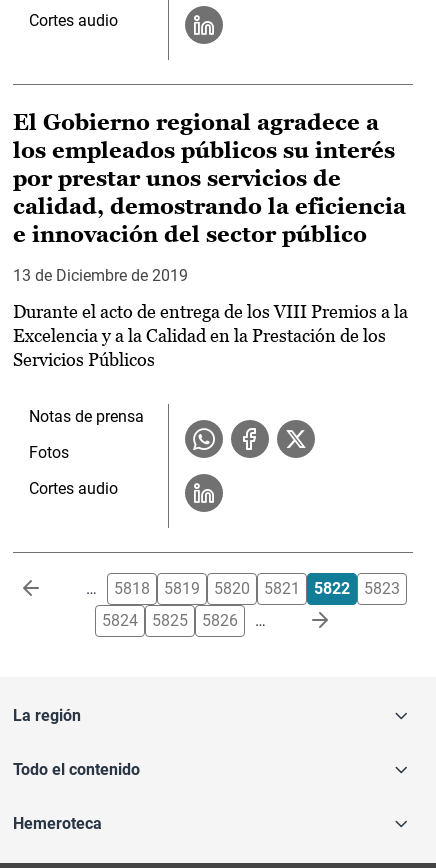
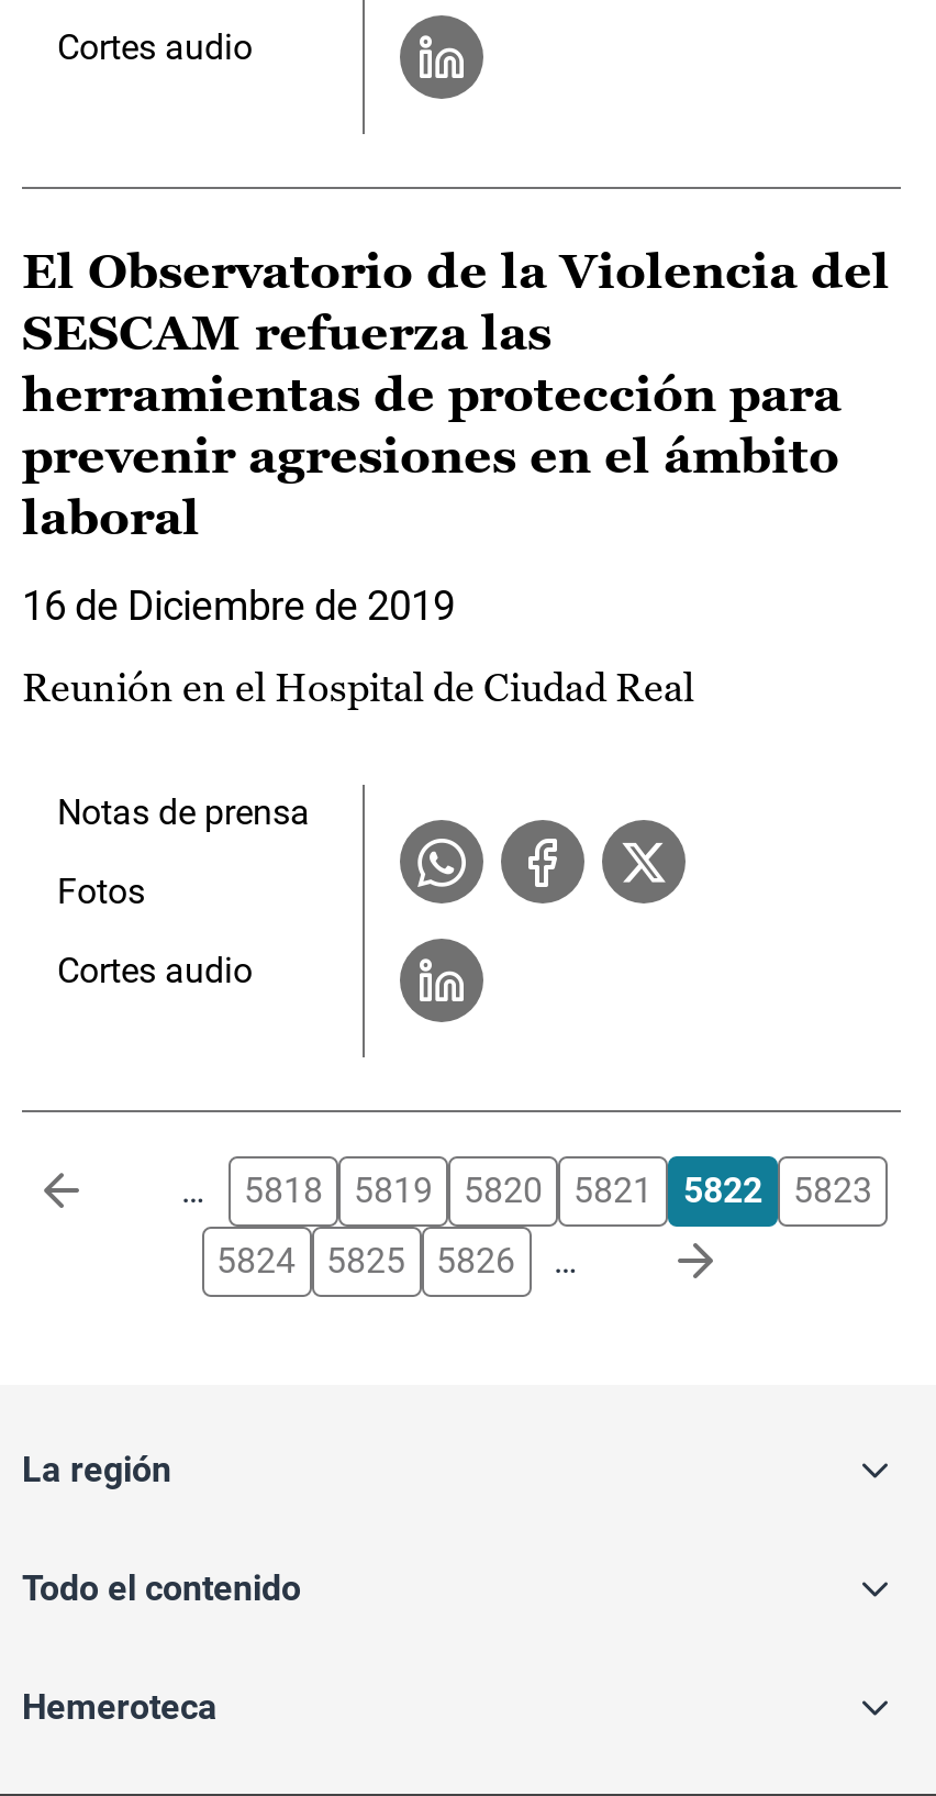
- El Gobierno regional agradece a
- los empleados públicos su interés
- por prestar unos servicios de
- calidad, demostrando la eficiencia
- e innovación del sector público
+ El Observatorio de la Violencia del
+ SESCAM refuerza las
+ herramientas de protección para
+ prevenir agresiones en el ámbito
+ laboral

- 13 de Diciembre de 2019
+ 16 de Diciembre de 2019

- Durante el acto de entrega de los VIII Premios a la
- Excelencia y a la Calidad en la Prestación de los
- Servicios Públicos
+ Reunión en el Hospital de Ciudad Real
